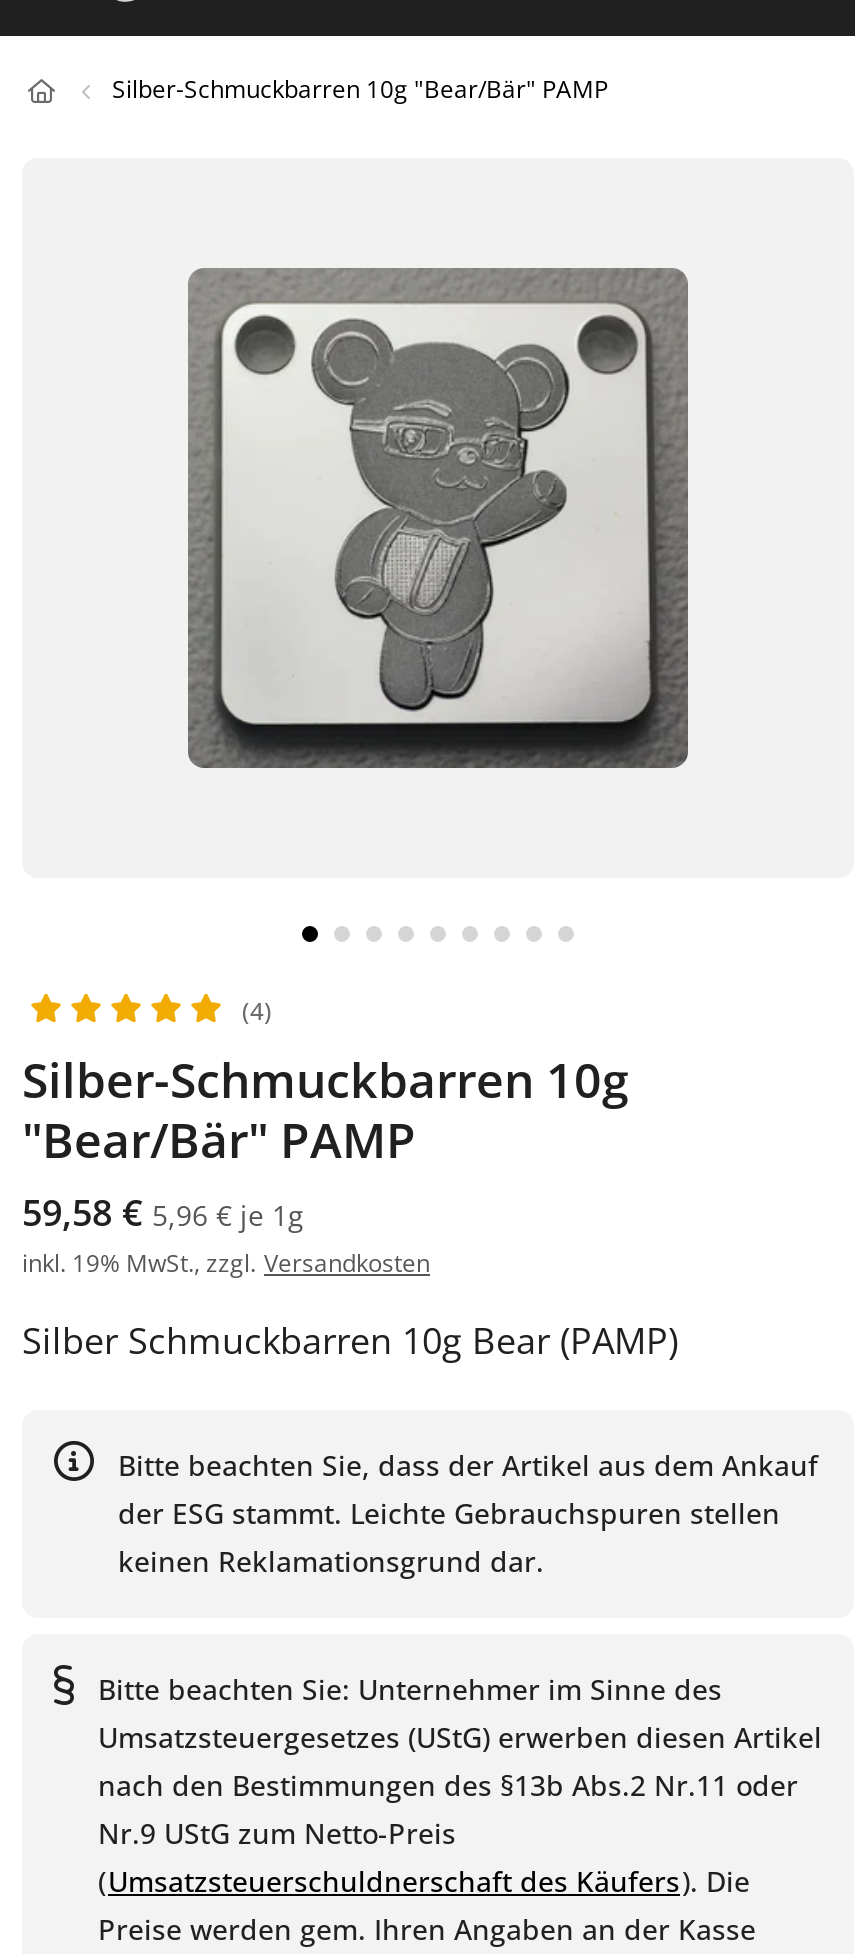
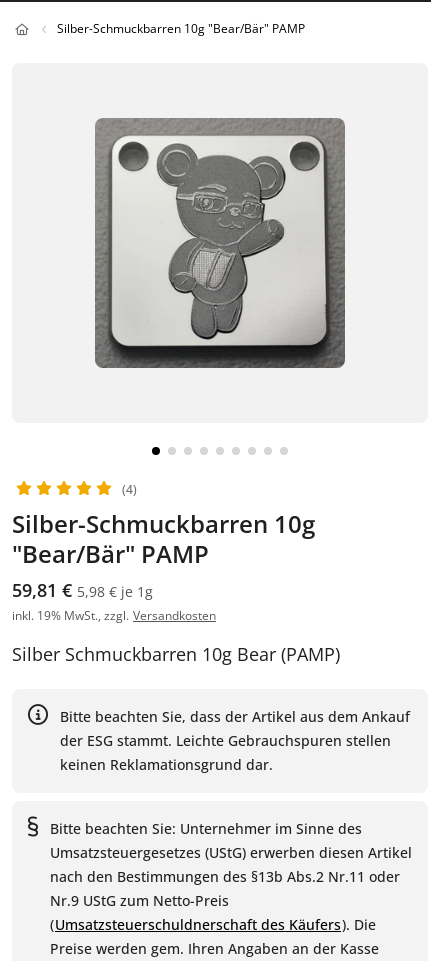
- 59,58 € 5,96 € je 1g
+ 59,81 € 5,98 € je 1g
